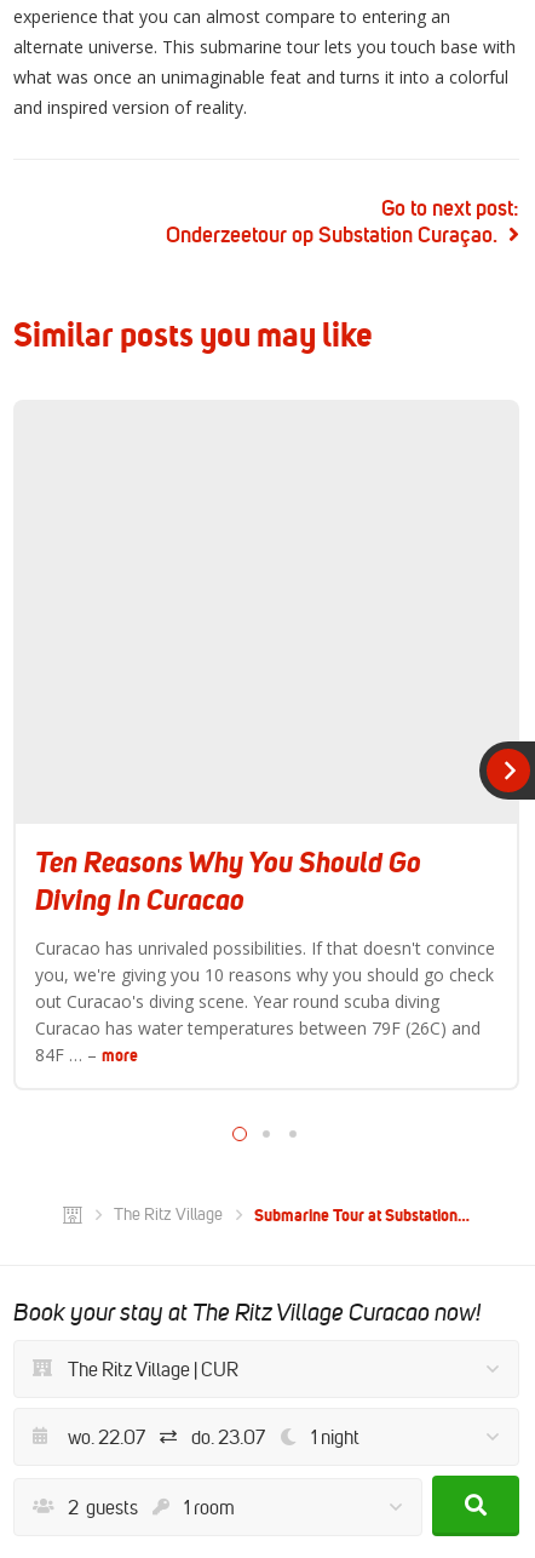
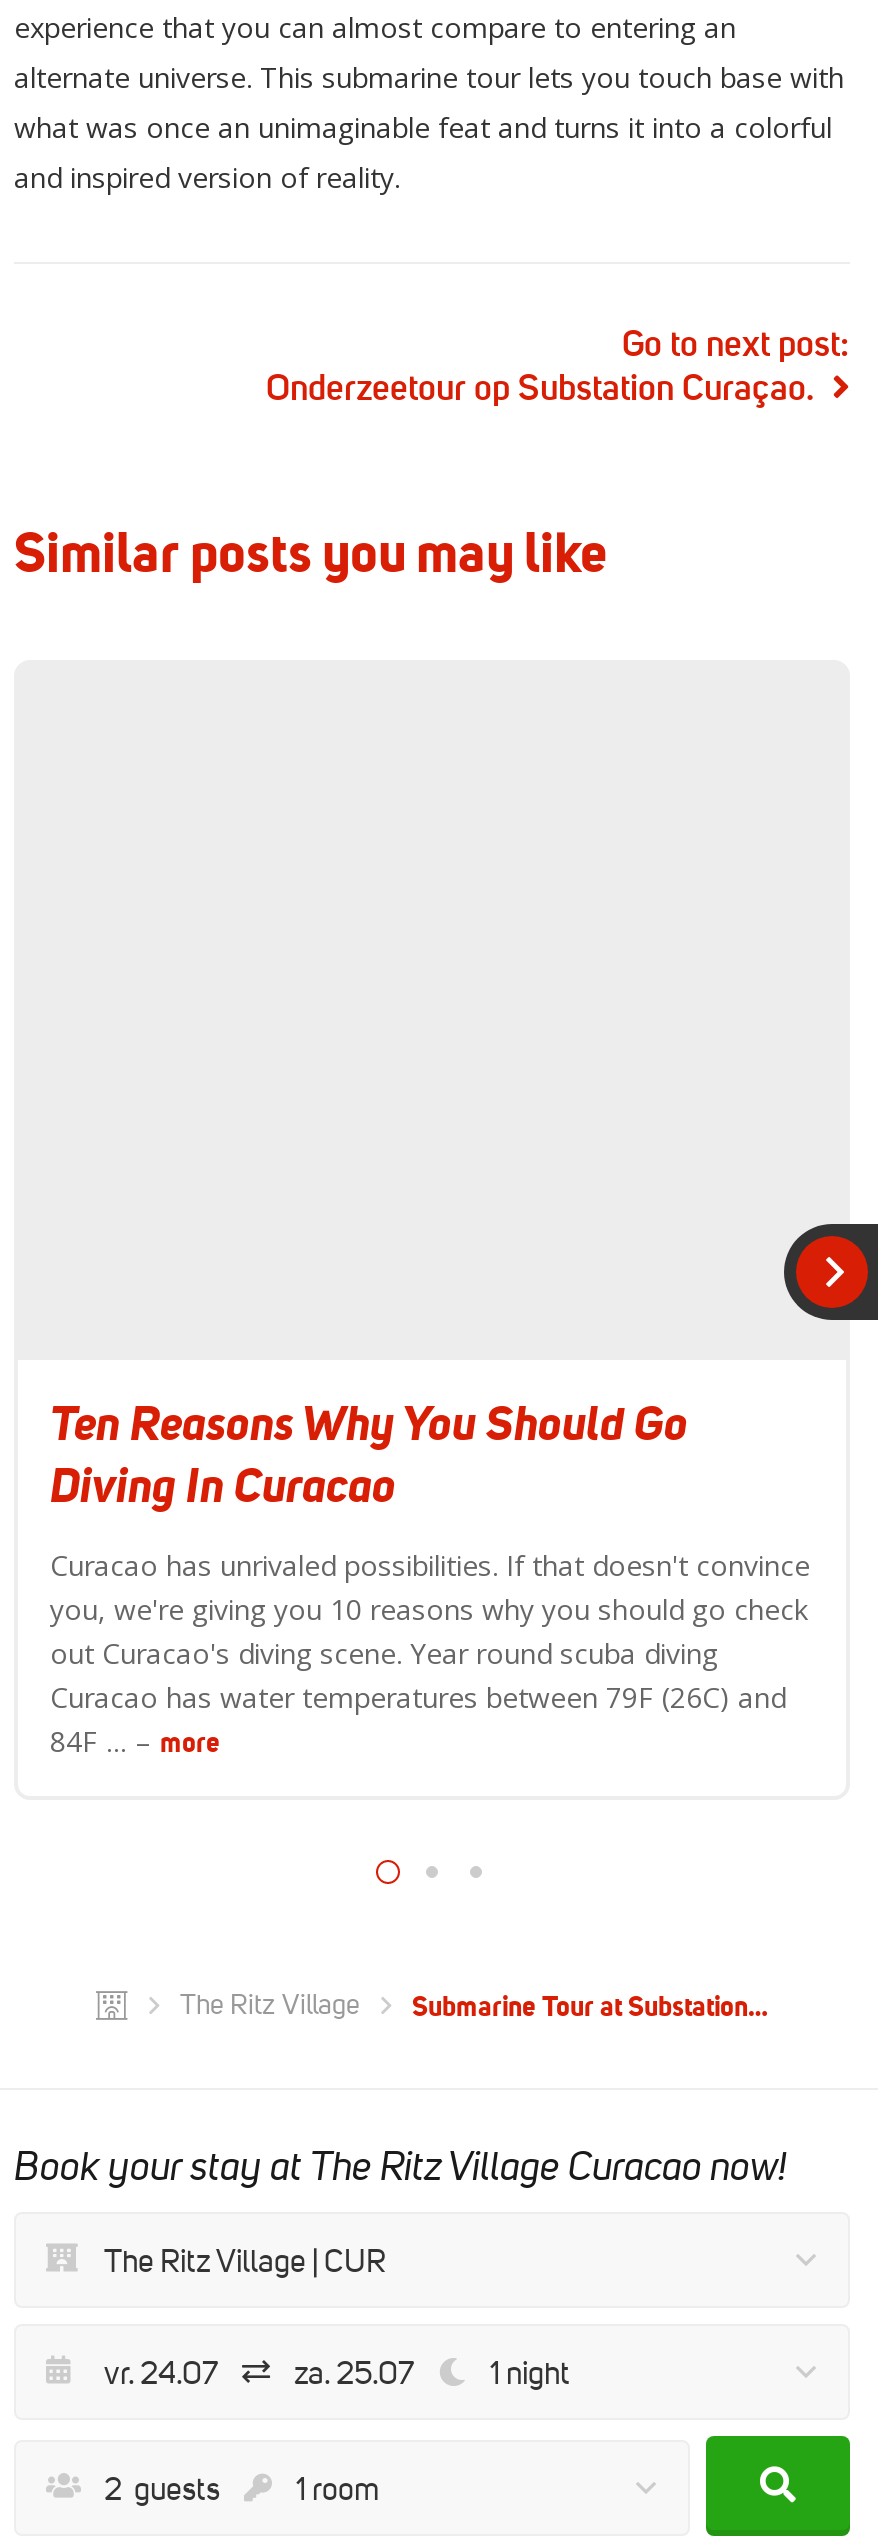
- wo. 22.07
- do. 23.07
+ vr. 24.07
+ za. 25.07
